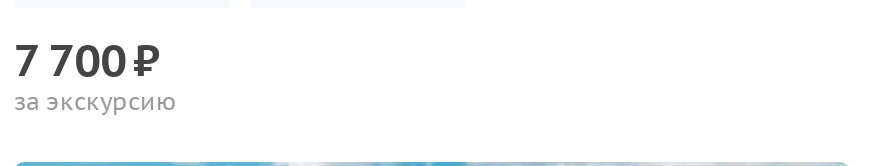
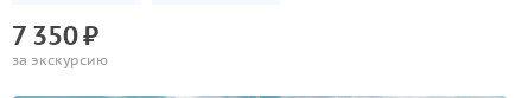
- 7 700 ₽
+ 7 350 ₽
